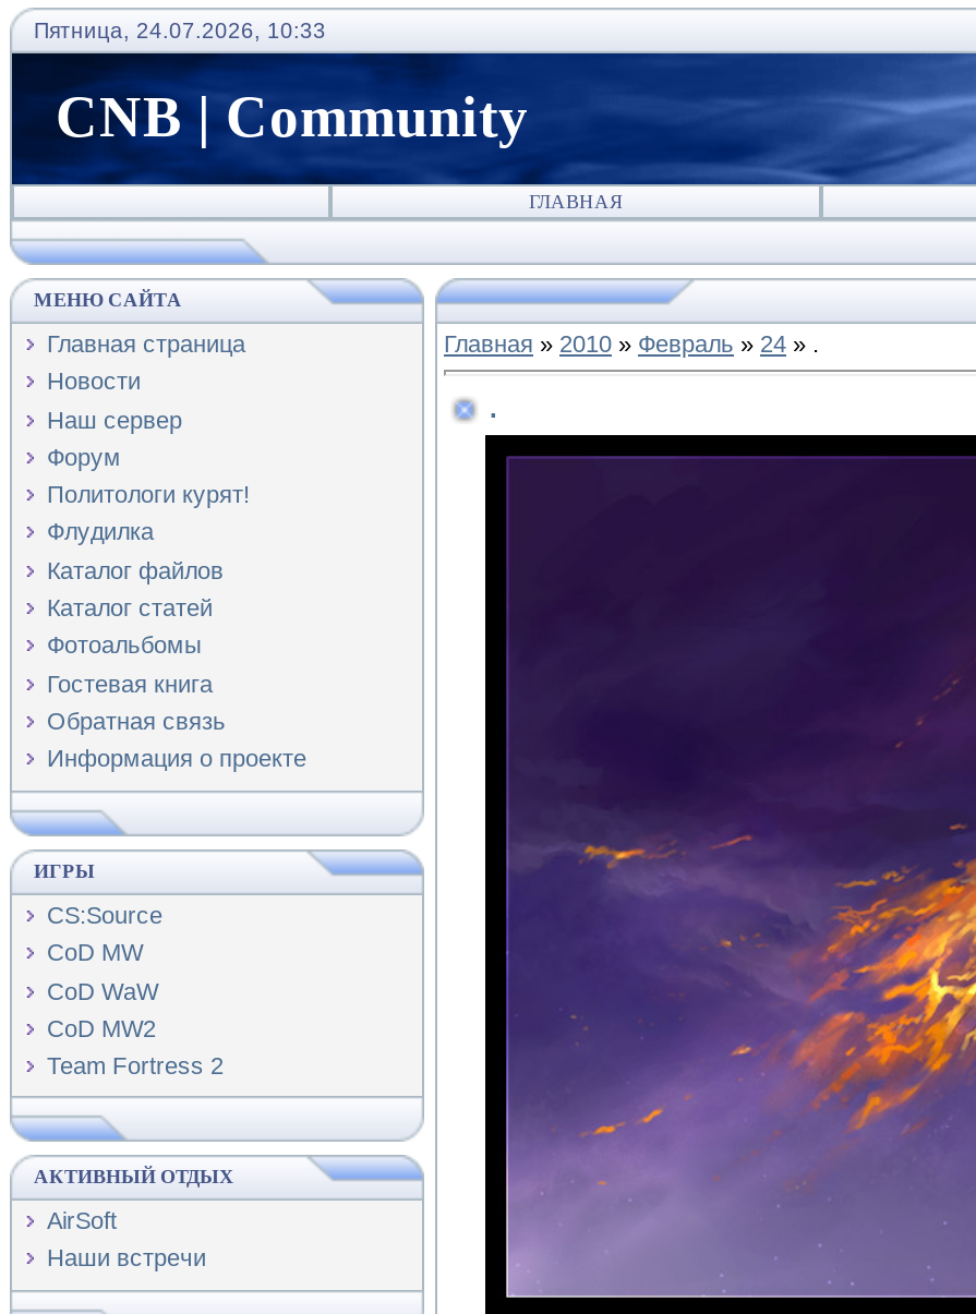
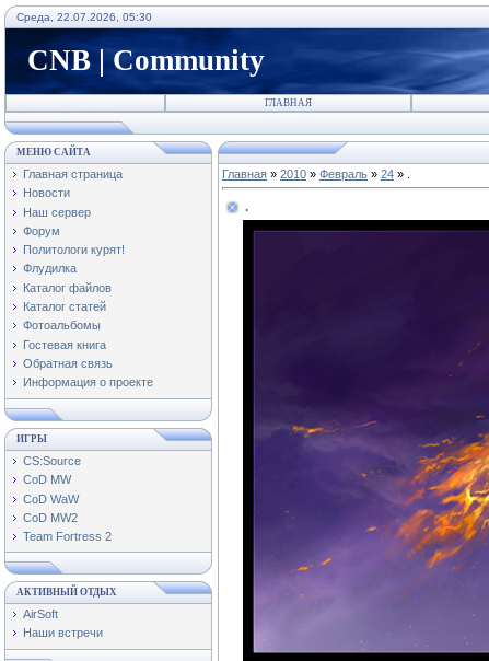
- Пятница, 24.07.2026, 10:33
+ Среда, 22.07.2026, 05:30
